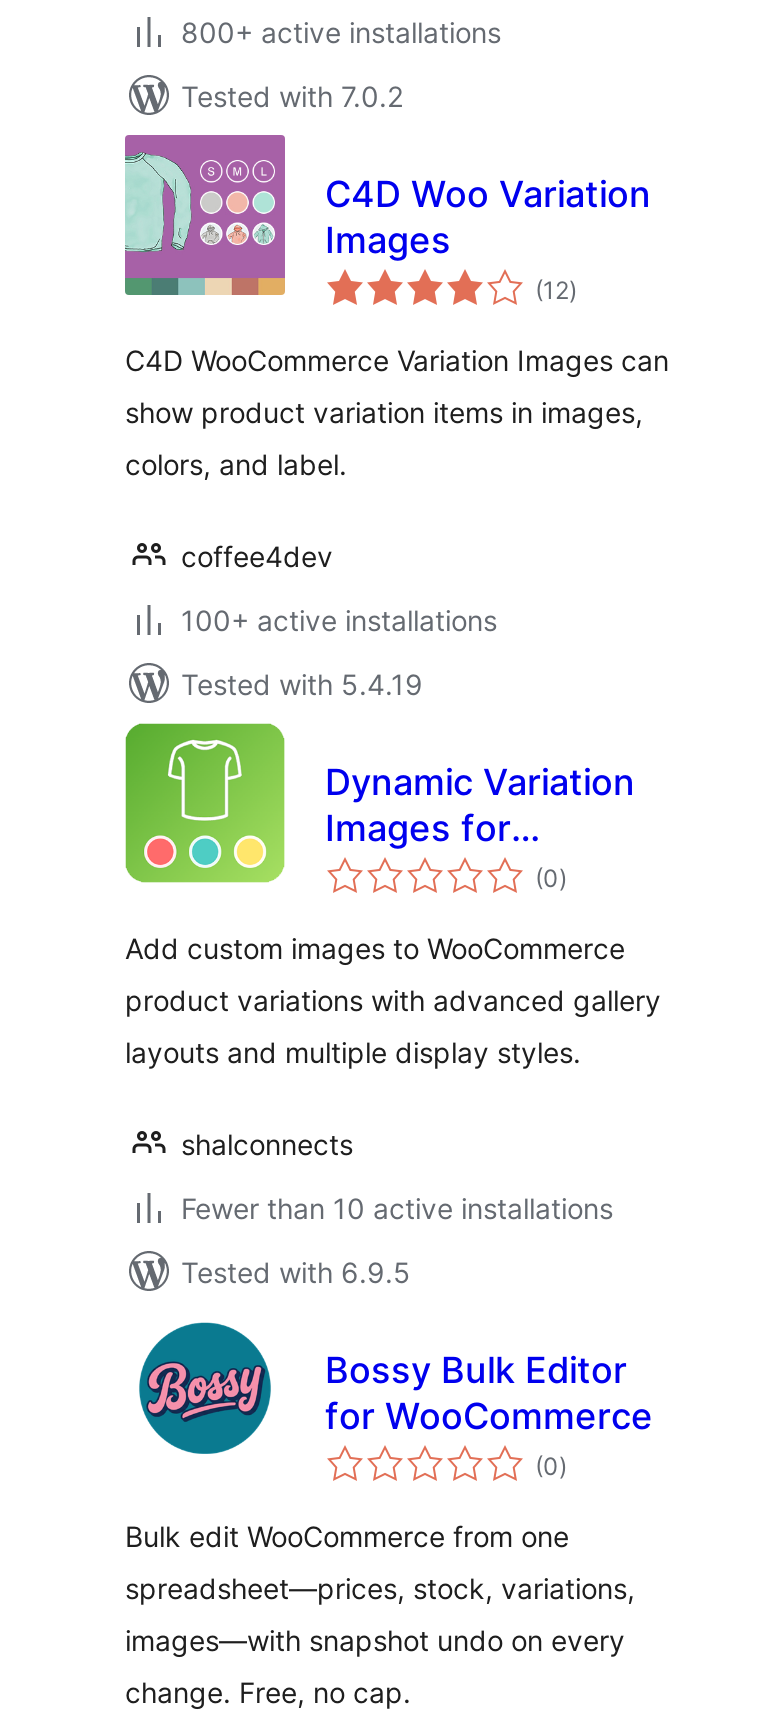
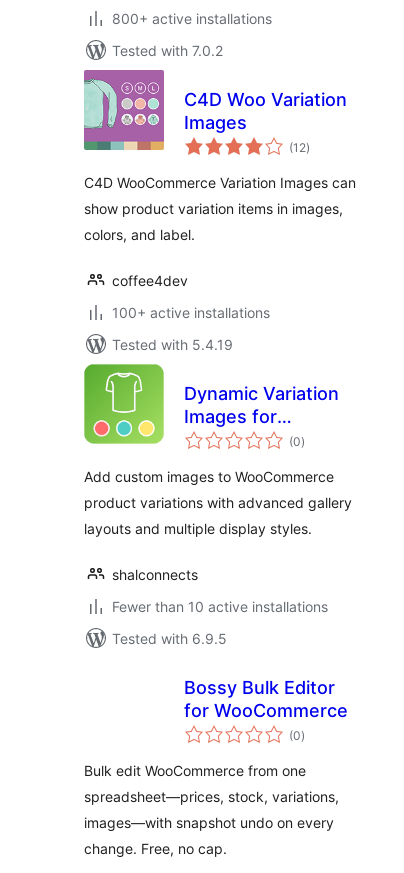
- [image]
